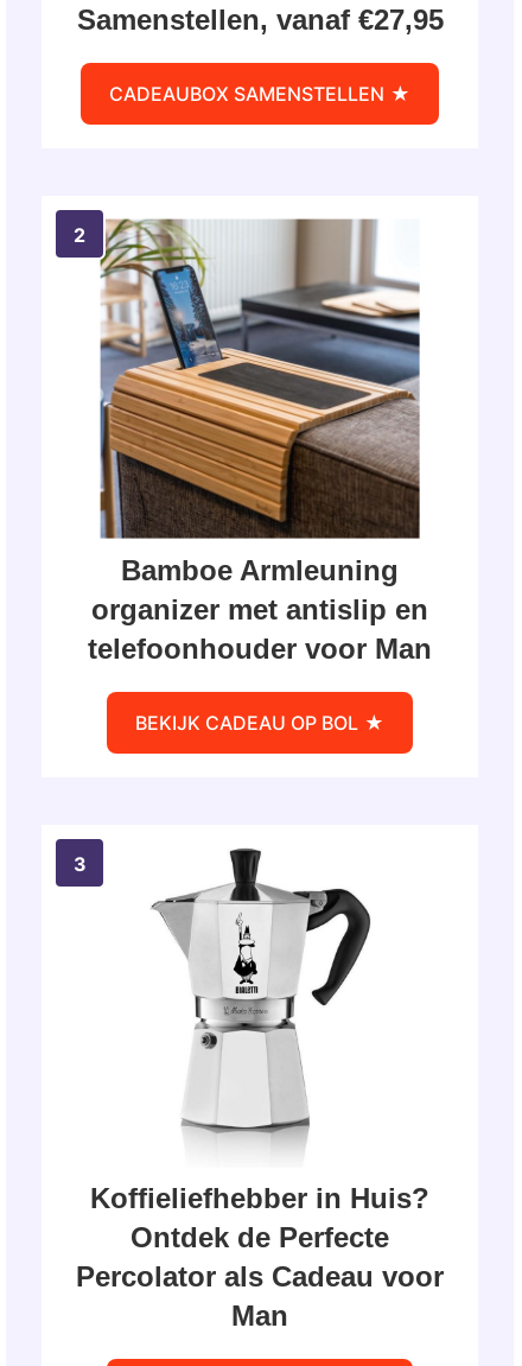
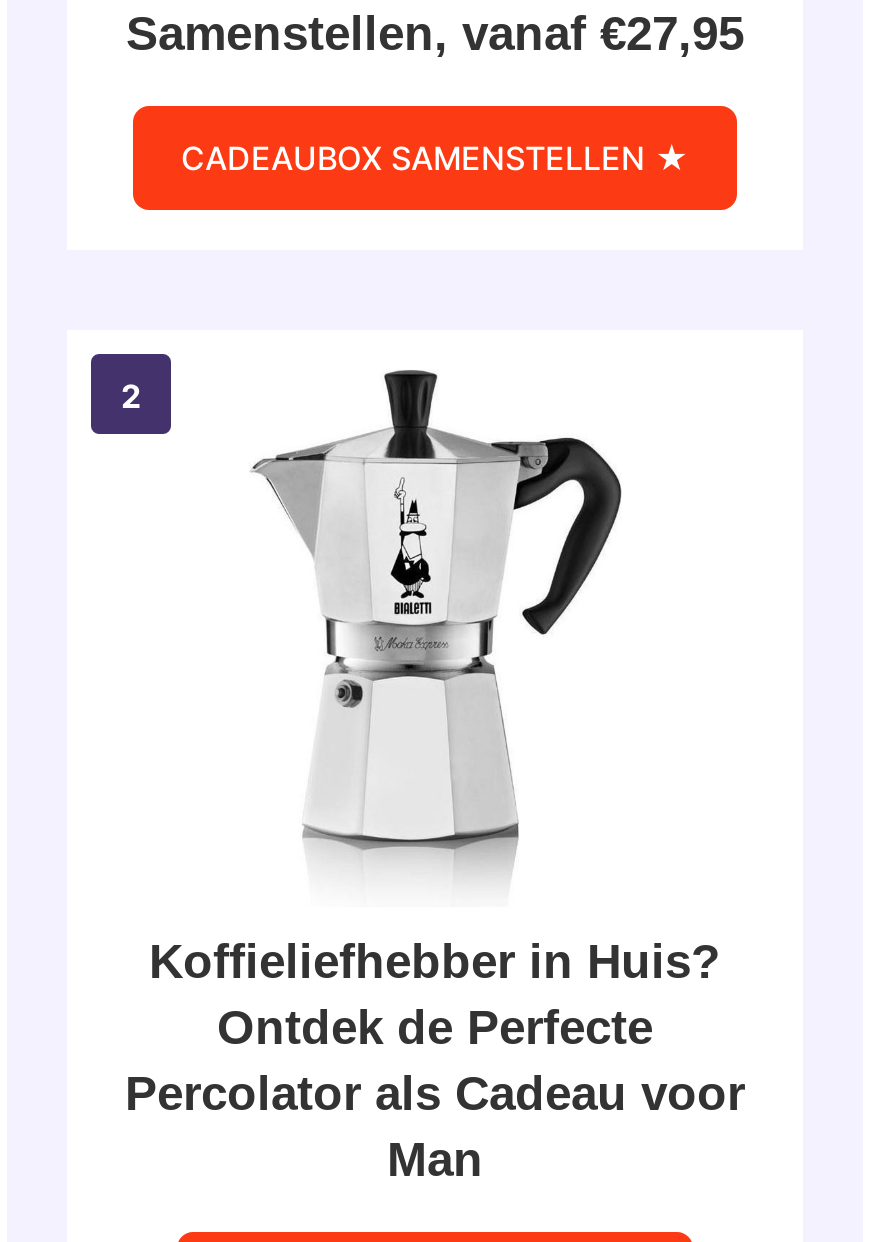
- [image]
- Bamboe Armleuning
- organizer met antislip en
- telefoonhouder voor Man
- BEKIJK CADEAU OP BOL
